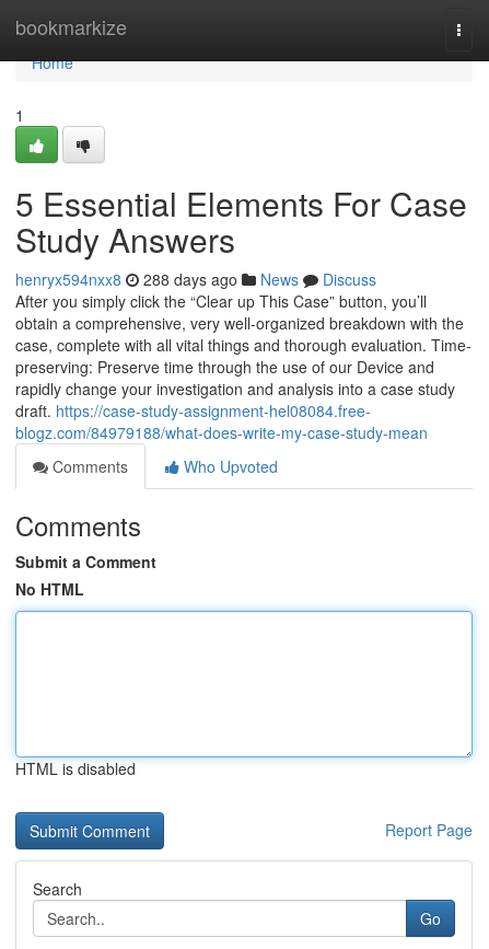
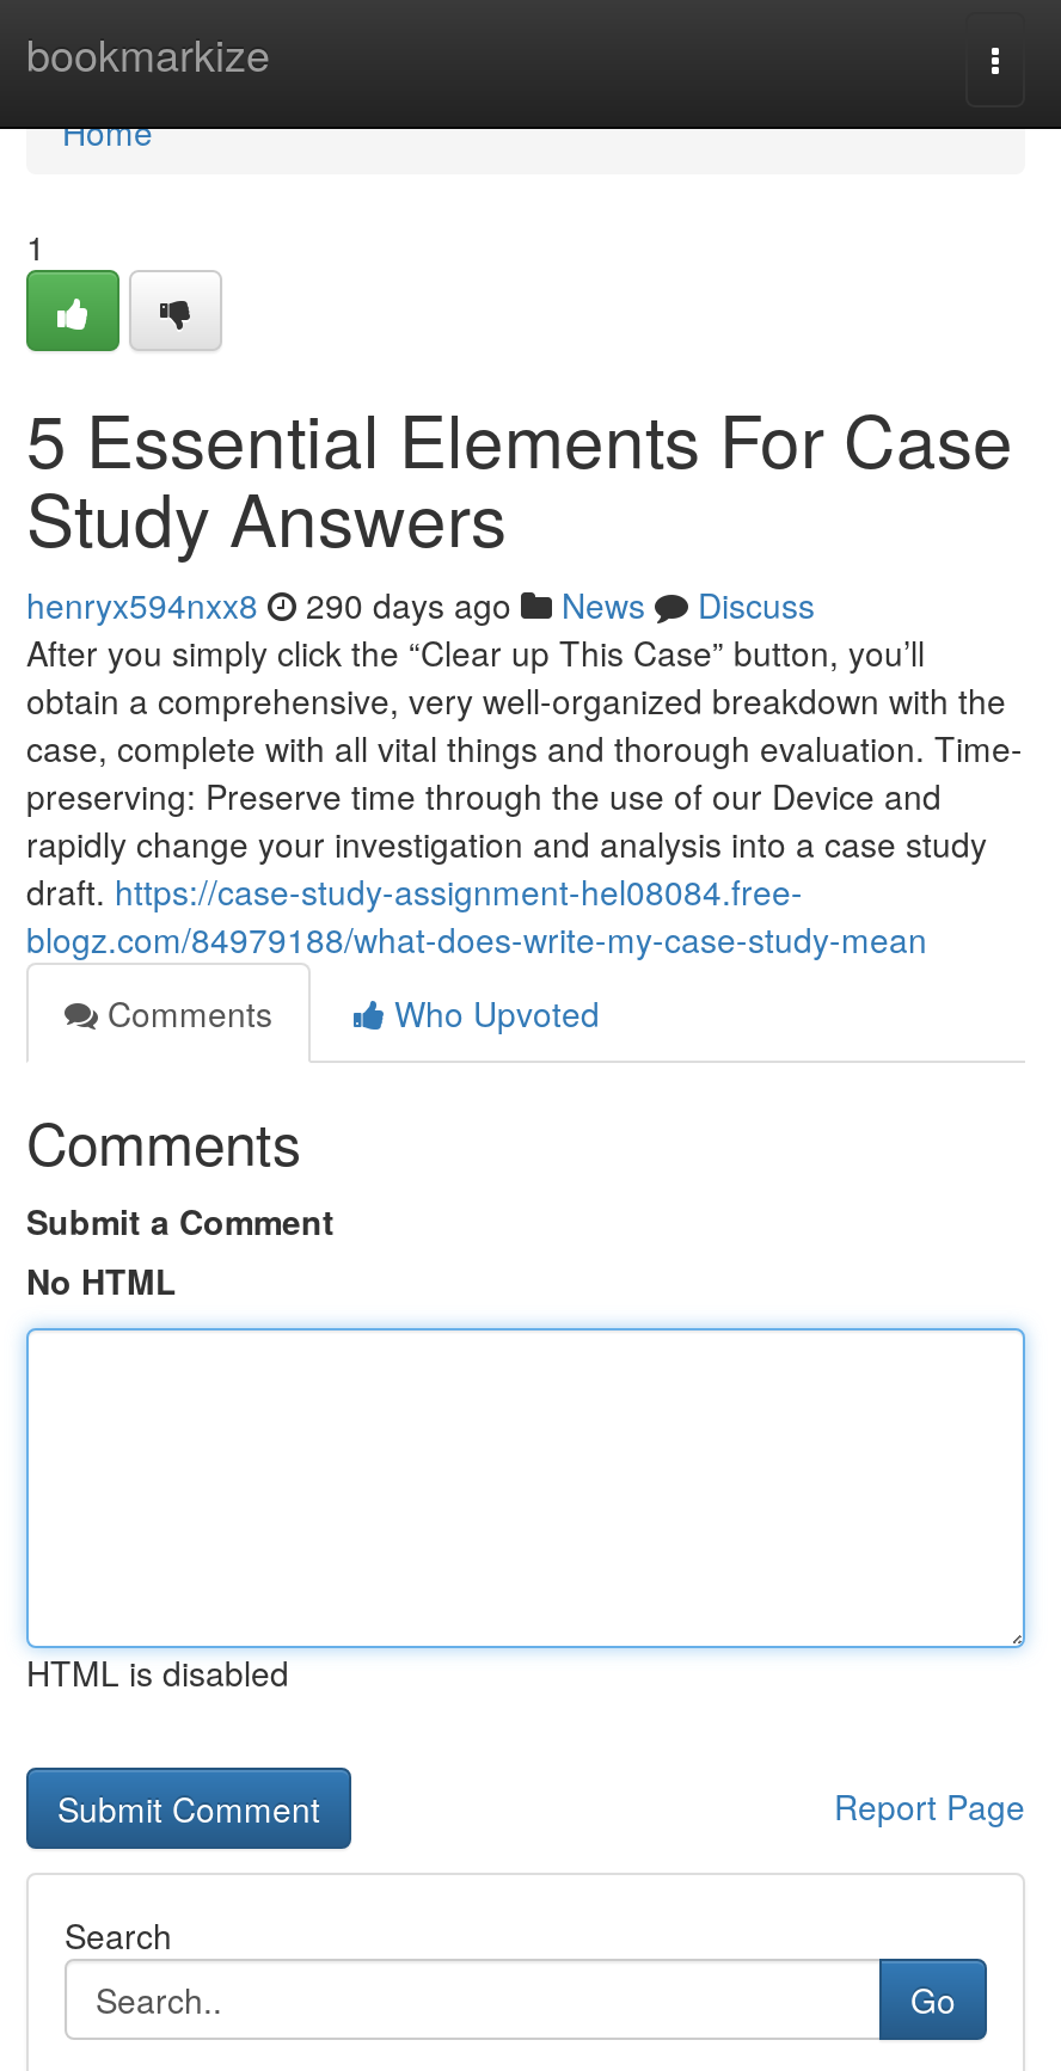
- henryx594nxx8 288 days ago News Discuss
+ henryx594nxx8 290 days ago News Discuss
